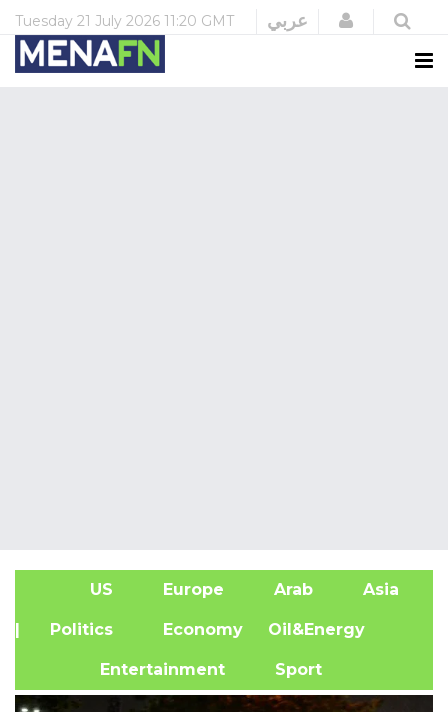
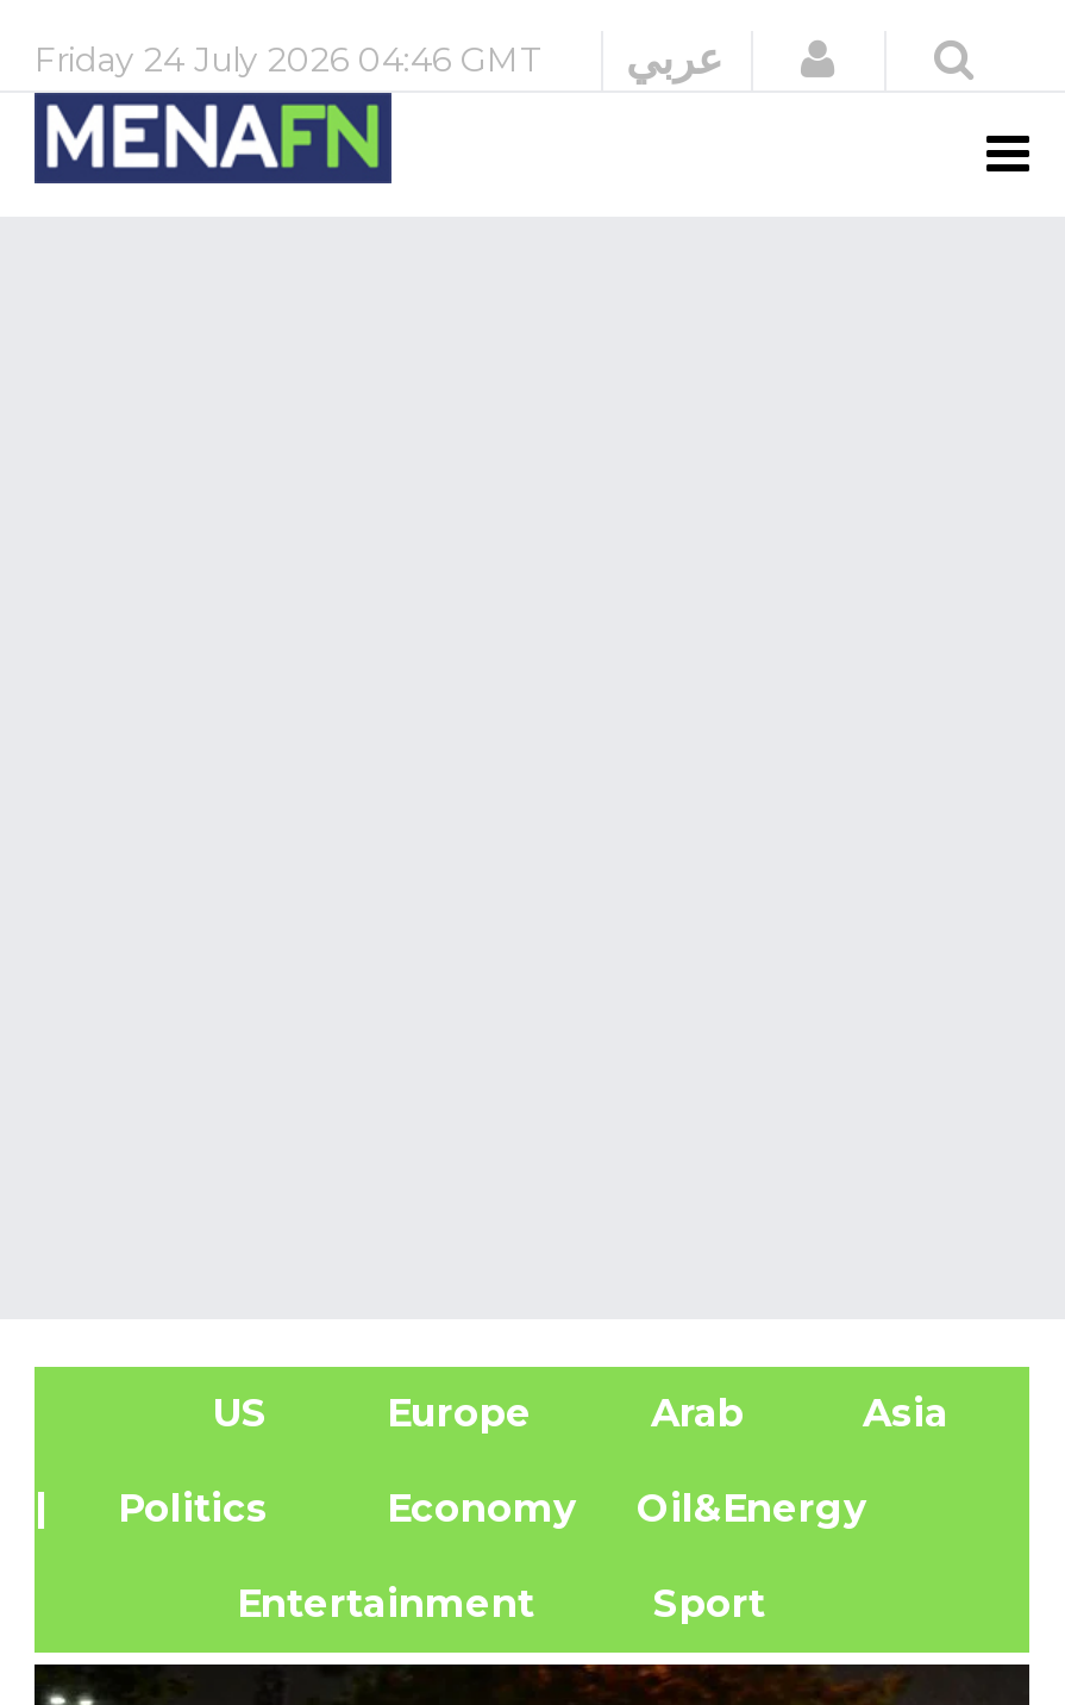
- Tuesday 21 July 2026 11:20 GMT
+ Friday 24 July 2026 04:46 GMT
